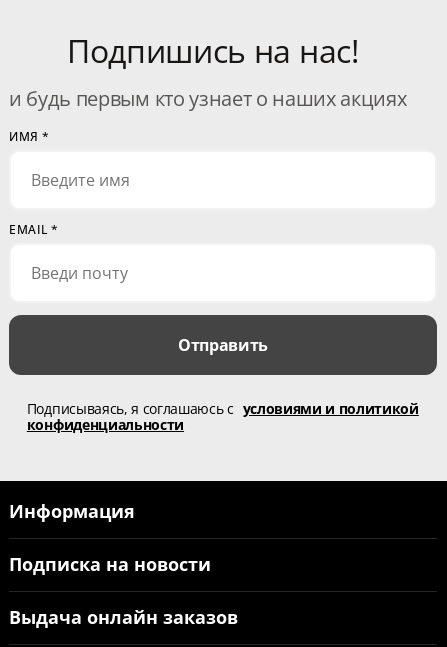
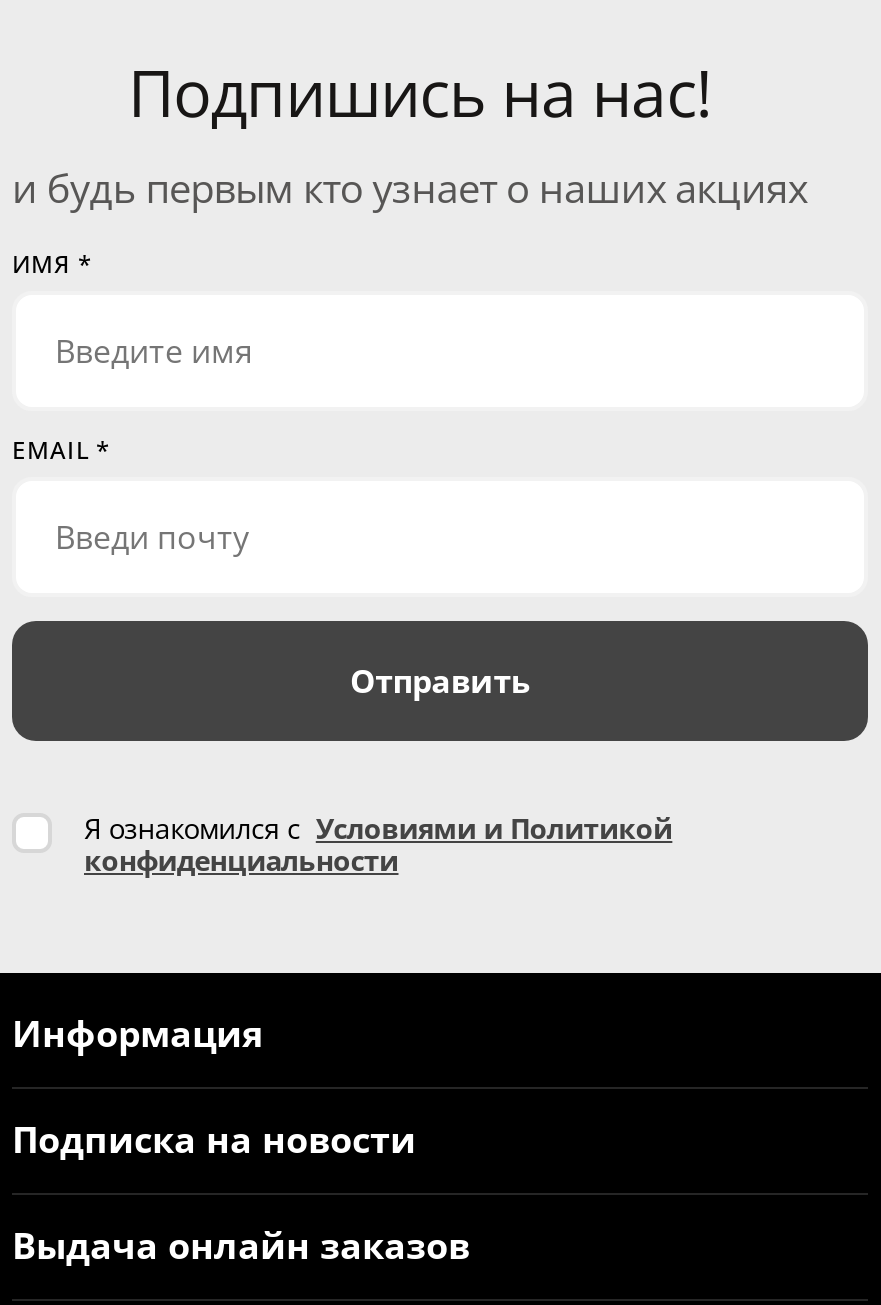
- Подписываясь, я соглашаюсь с условиями и политикой
+ Я ознакомился с Условиями и Политикой
